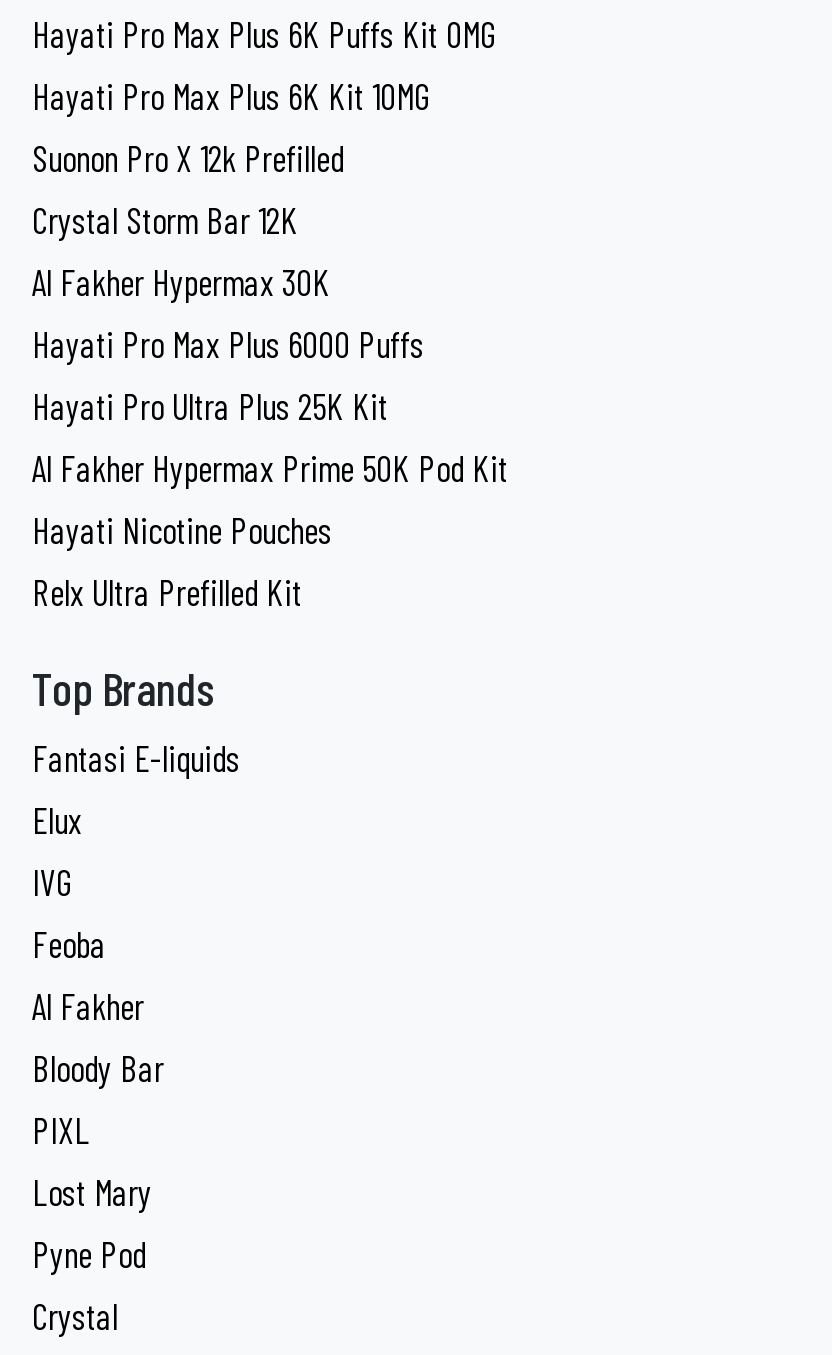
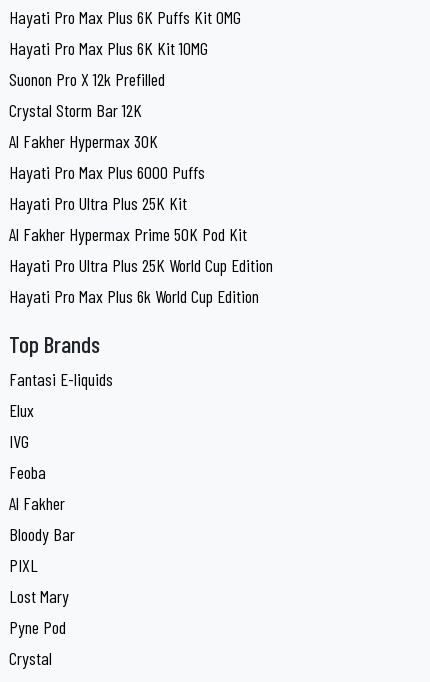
- Hayati Nicotine Pouches
- Relx Ultra Prefilled Kit
+ Hayati Pro Ultra Plus 25K World Cup Edition
+ Hayati Pro Max Plus 6k World Cup Edition
